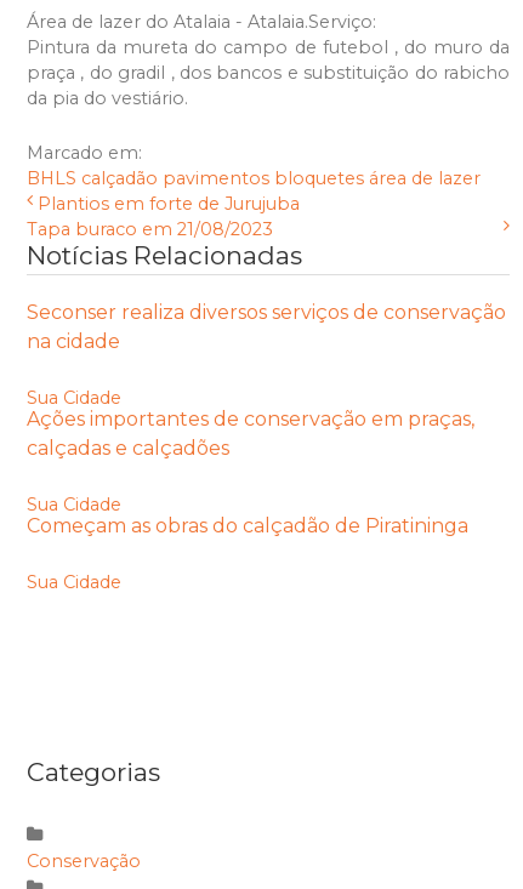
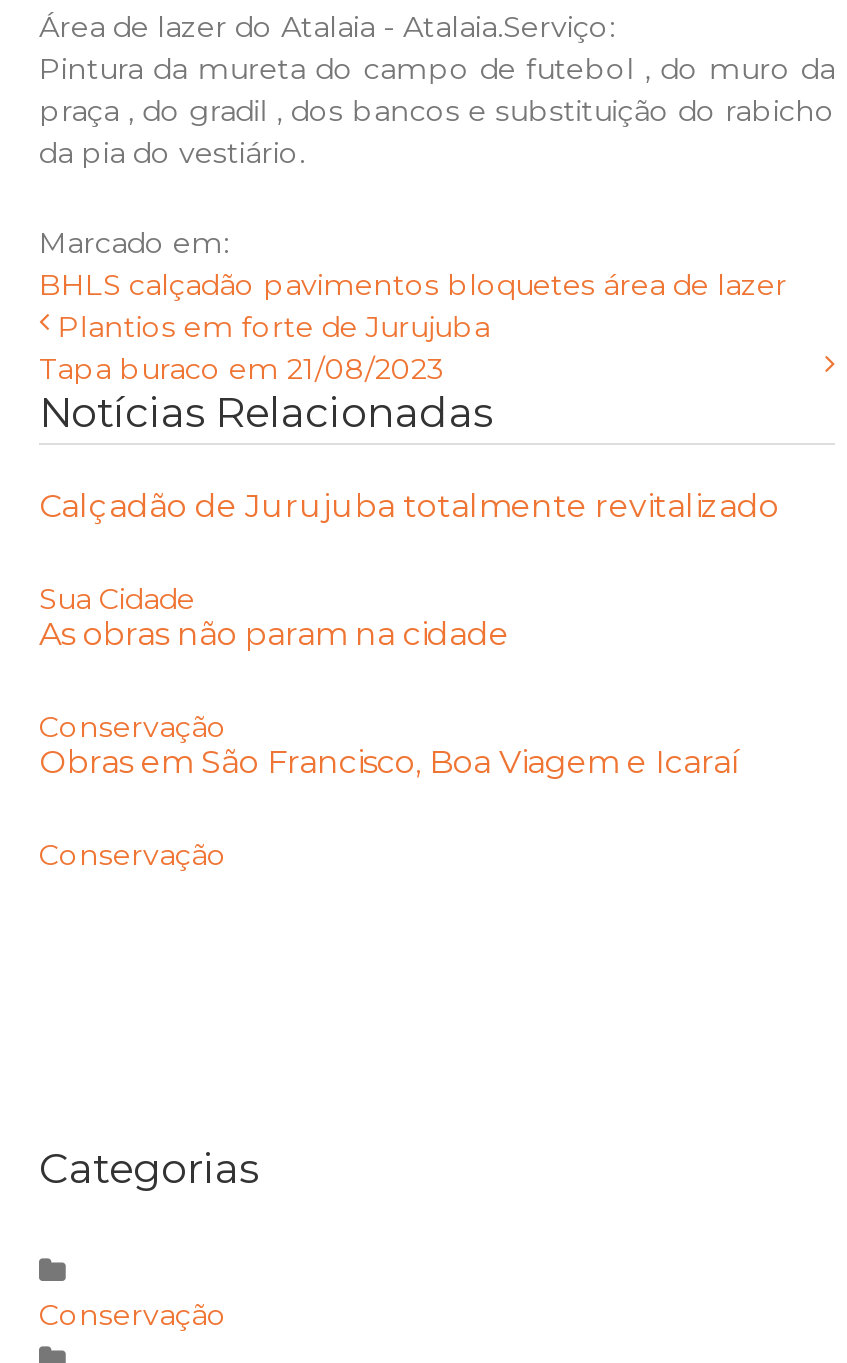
- Seconser realiza diversos serviços de conservação
- na cidade
+ Calçadão de Jurujuba totalmente revitalizado

- Ações importantes de conservação em praças,
- calçadas e calçadões
+ As obras não param na cidade

- Sua Cidade
- Começam as obras do calçadão de Piratininga
+ Conservação
+ Obras em São Francisco, Boa Viagem e Icaraí

- Sua Cidade
+ Conservação
